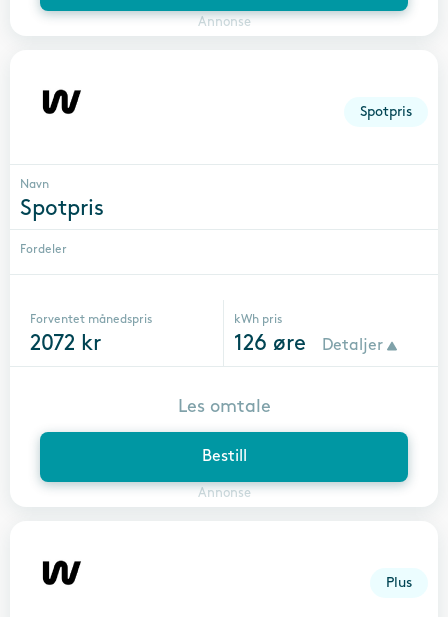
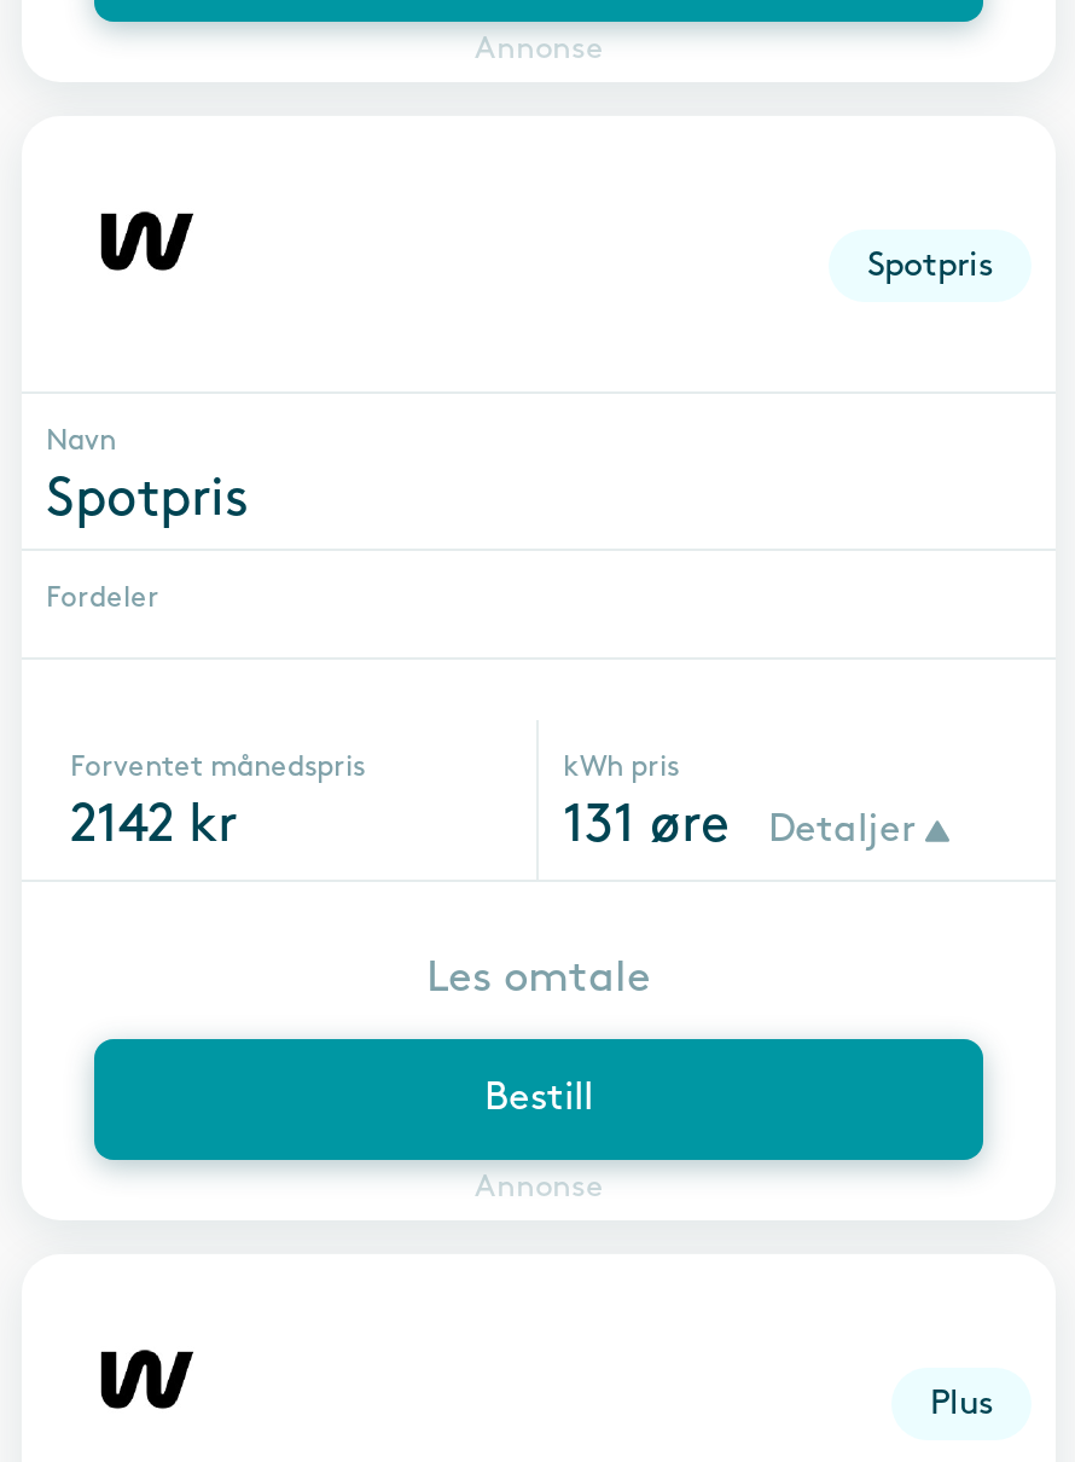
- 2072 kr
+ 2142 kr

- 126 øre Detaljer
+ 131 øre Detaljer
